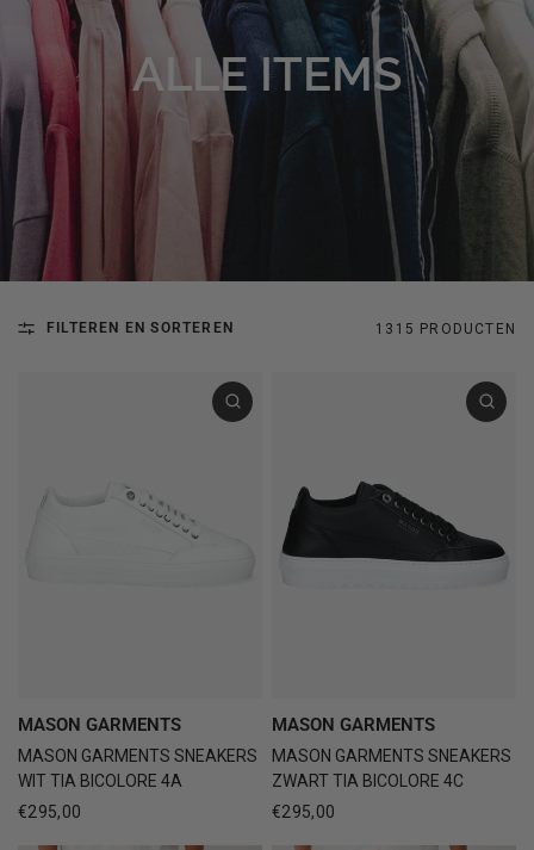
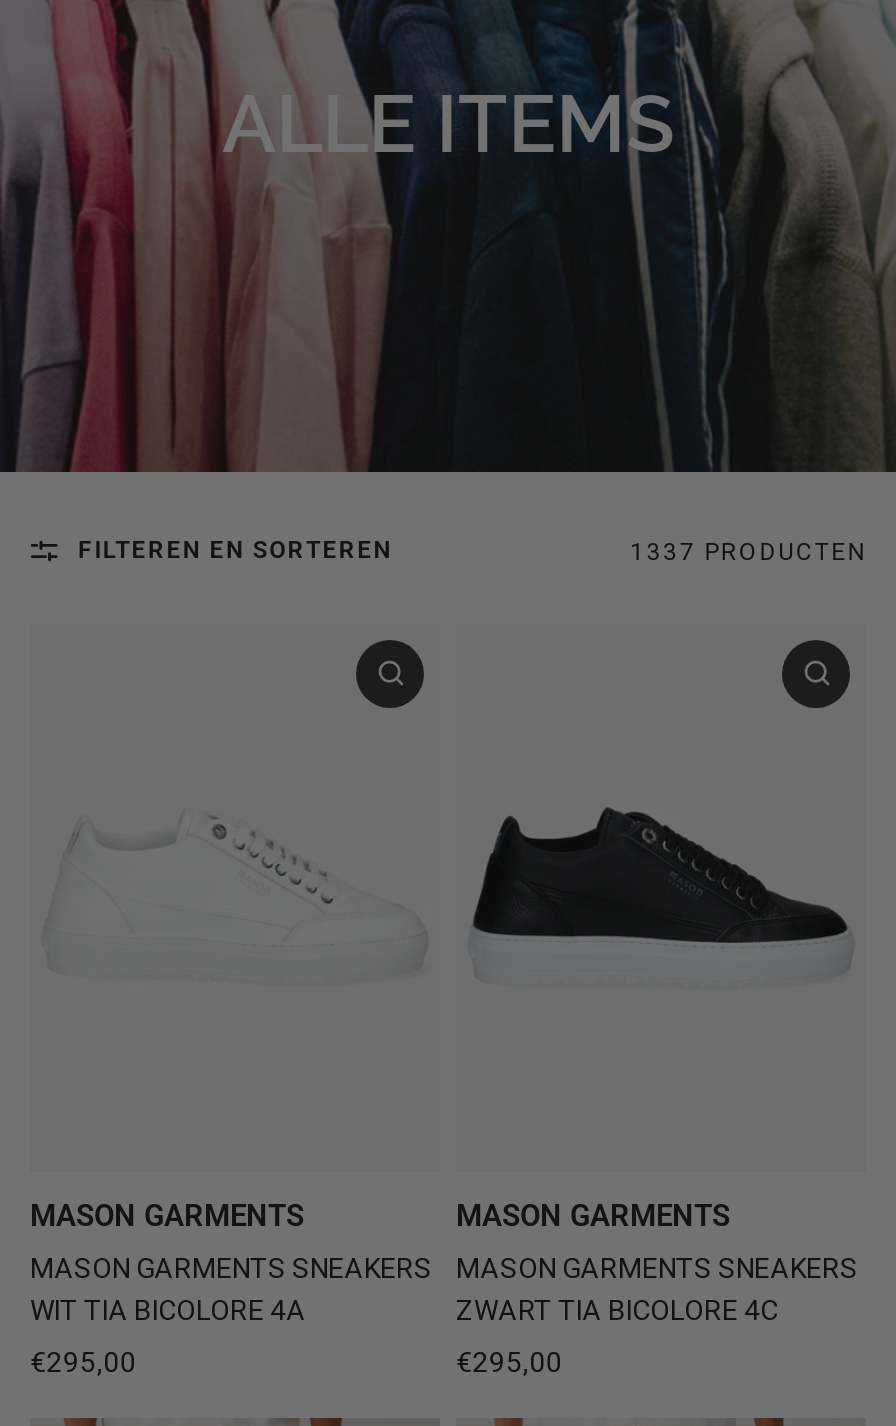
- 1315 PRODUCTEN
+ 1337 PRODUCTEN
